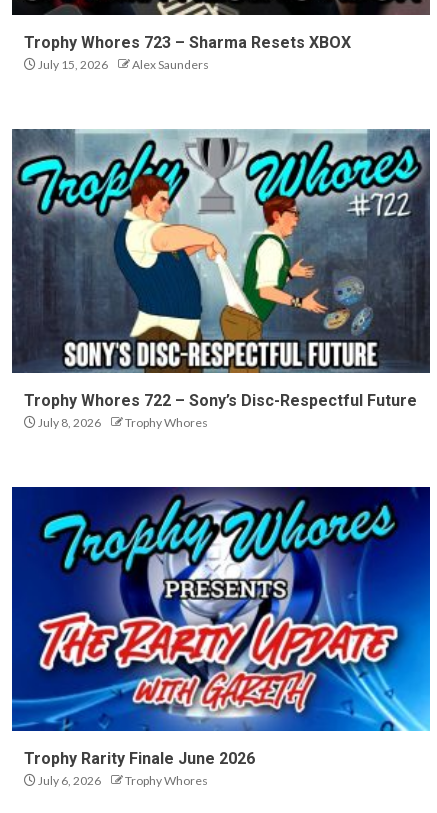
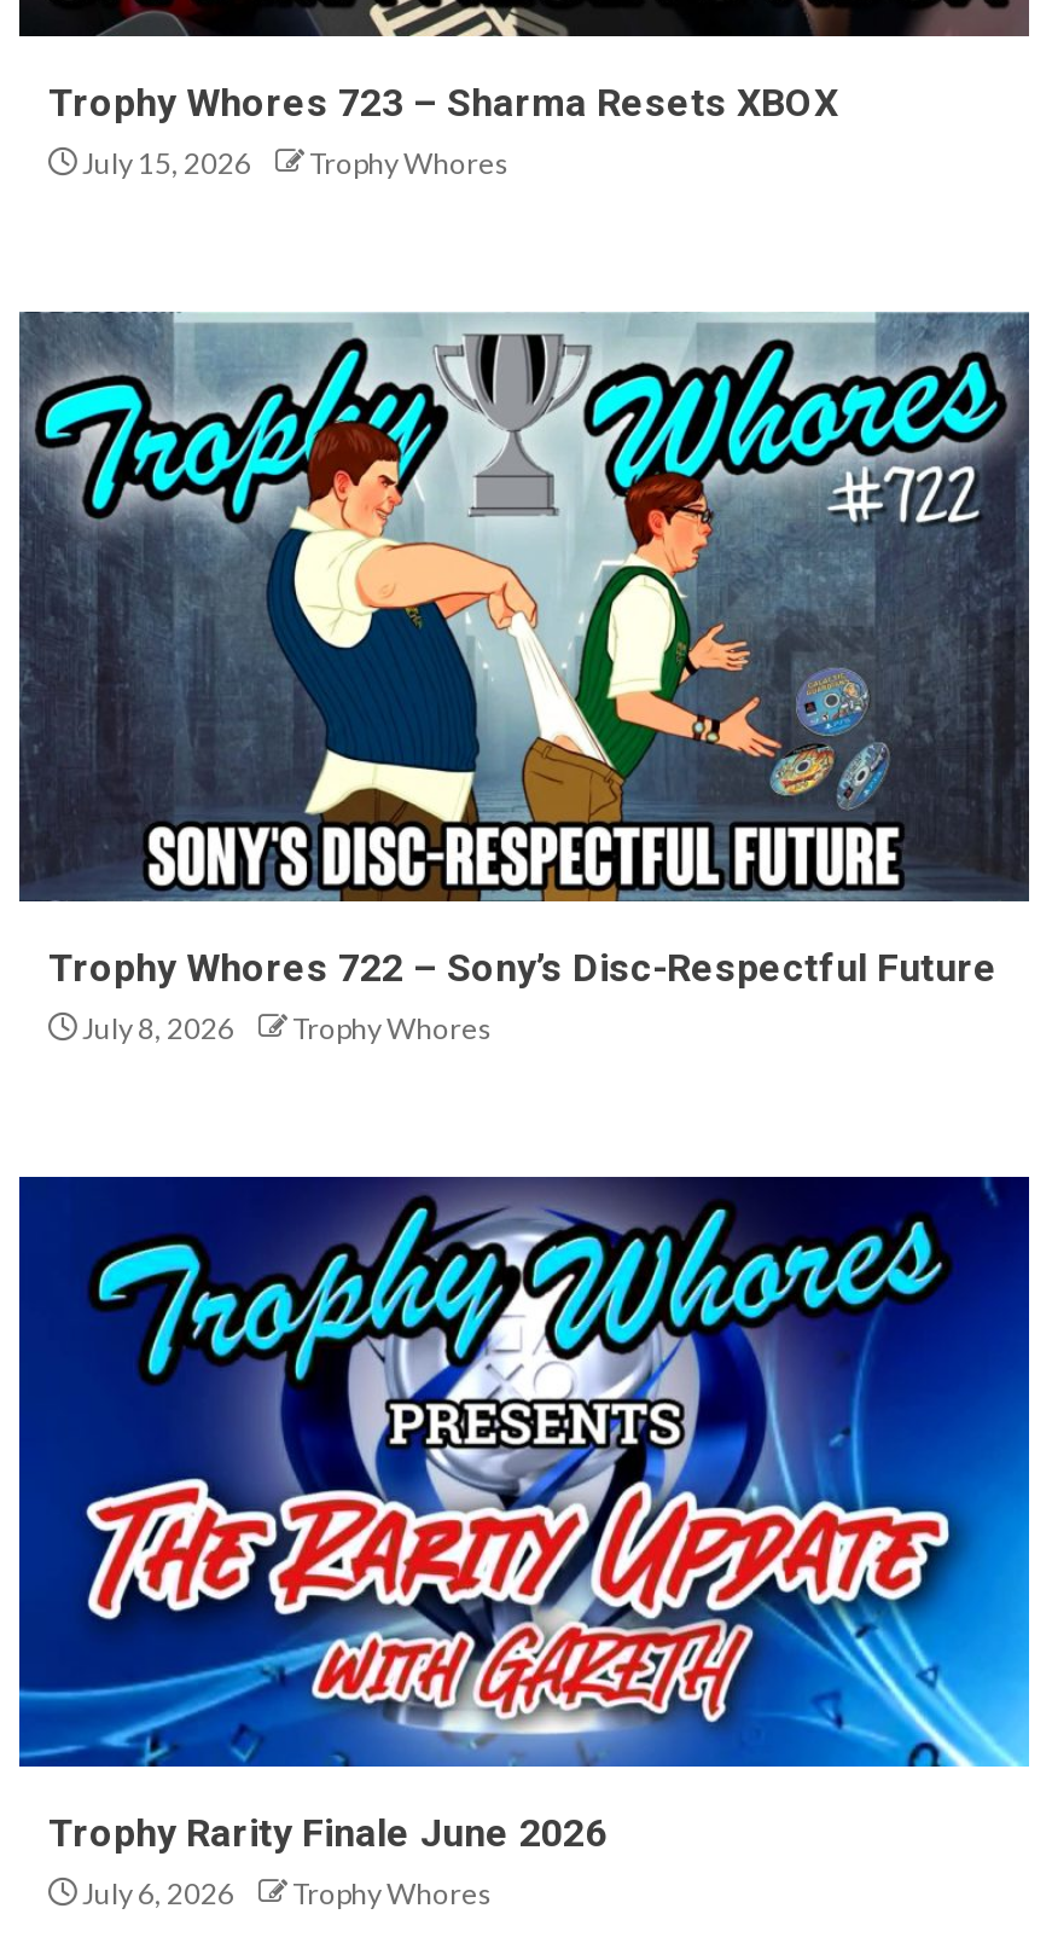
- Alex Saunders
+ Trophy Whores
